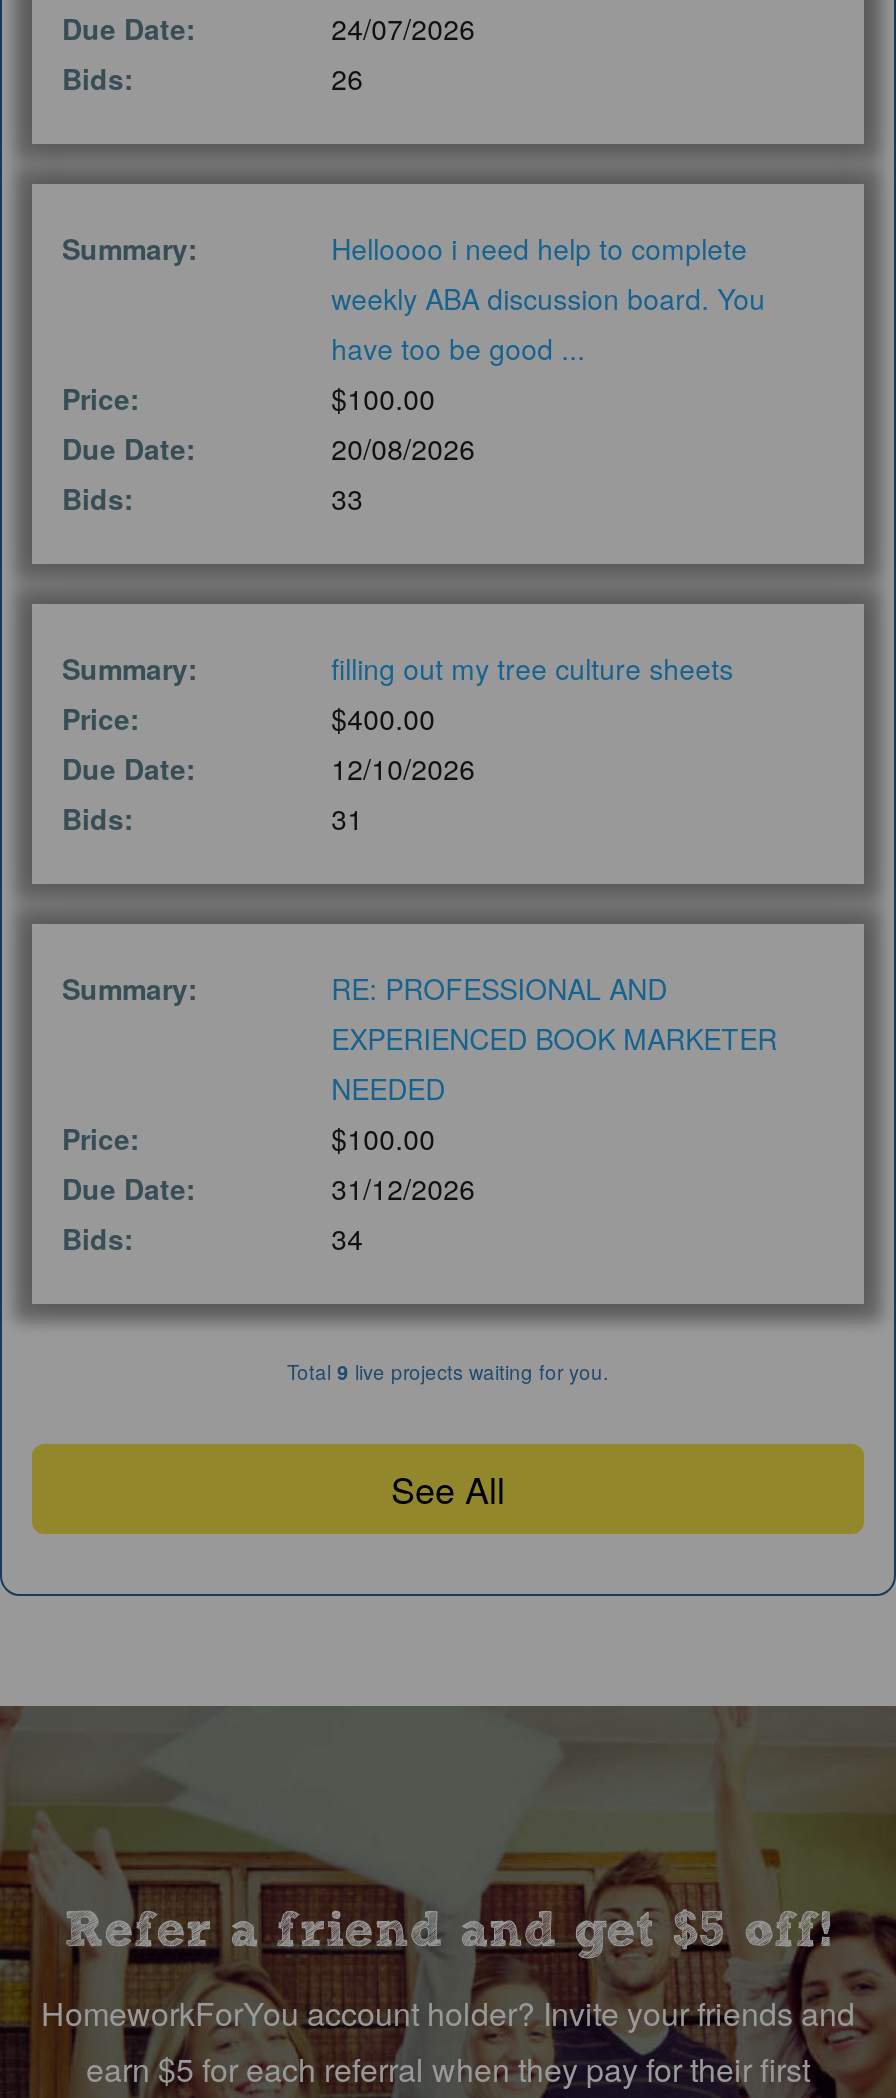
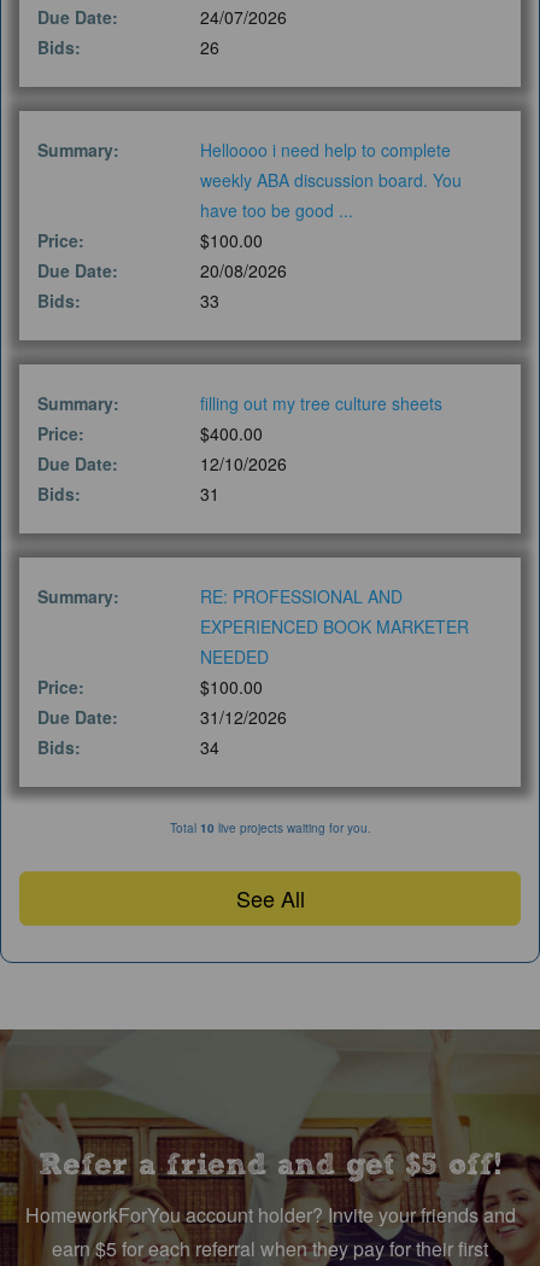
- Total 9 live projects waiting for you.
+ Total 10 live projects waiting for you.
